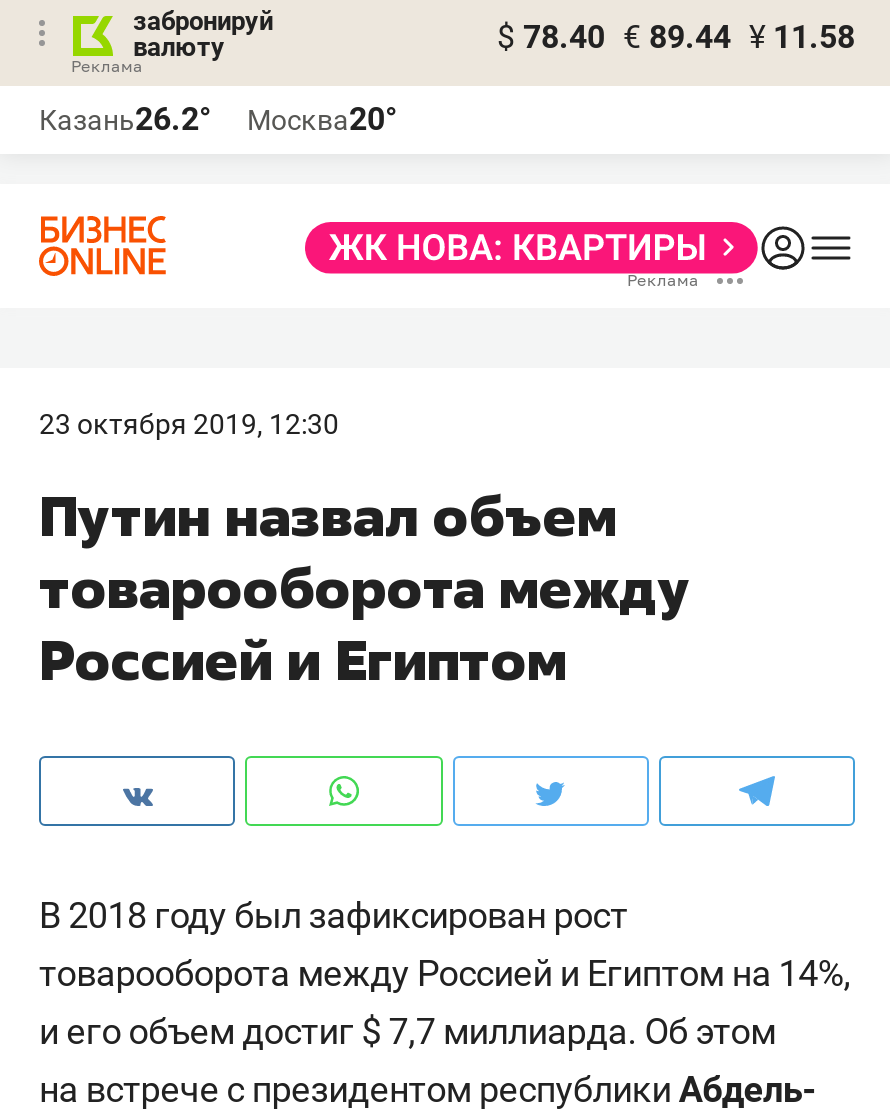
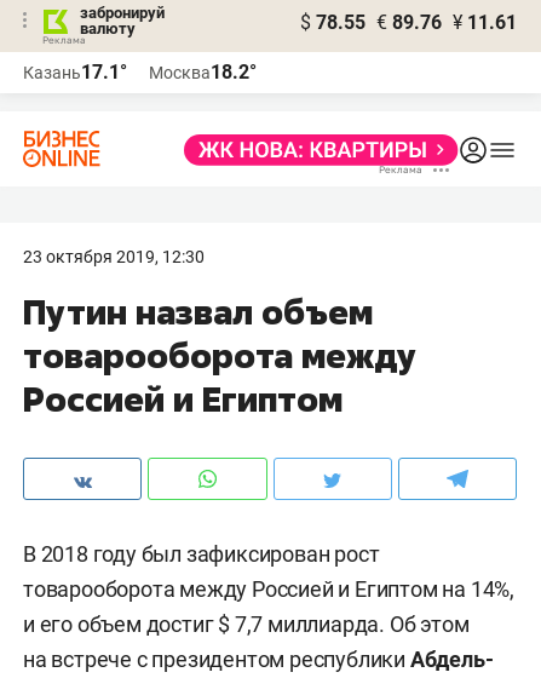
- $ 78.40 € 89.44 ¥ 11.58
+ $ 78.55 € 89.76 ¥ 11.61

- Казань26.2°
+ Казань17.1°

- Москва20°
+ Москва18.2°
